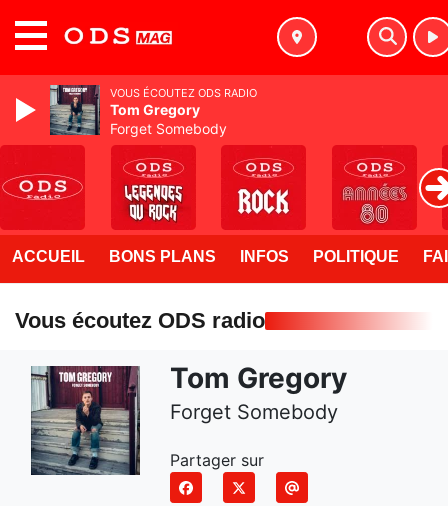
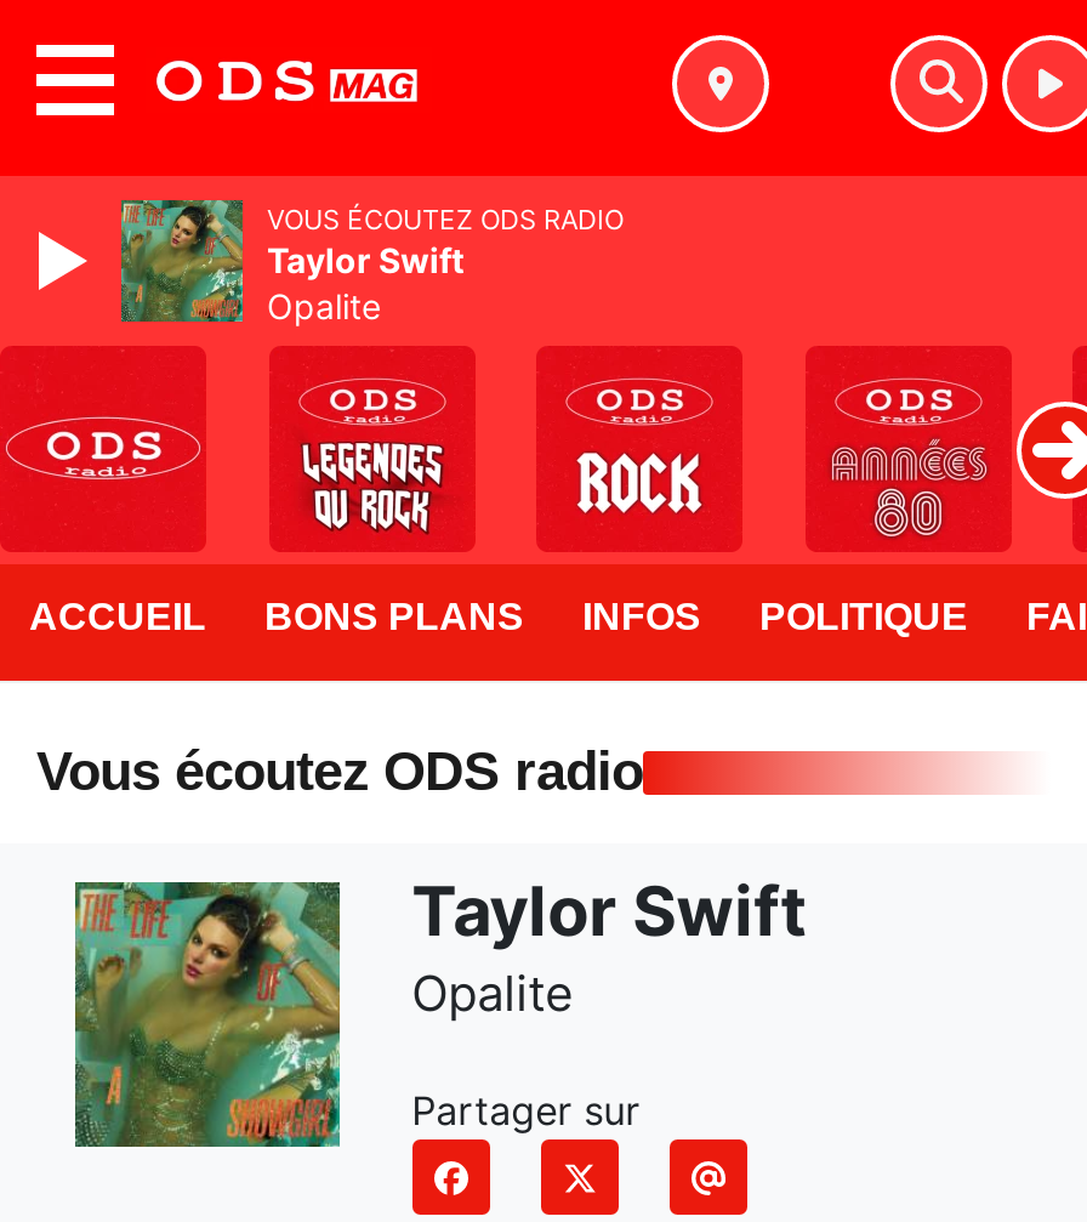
- [image]
- Tom Gregory
- Forget Somebody
+ [image]
+ Taylor Swift
+ Opalite

- [image]
- Tom Gregory
- Forget Somebody
+ [image]
+ Taylor Swift
+ Opalite
